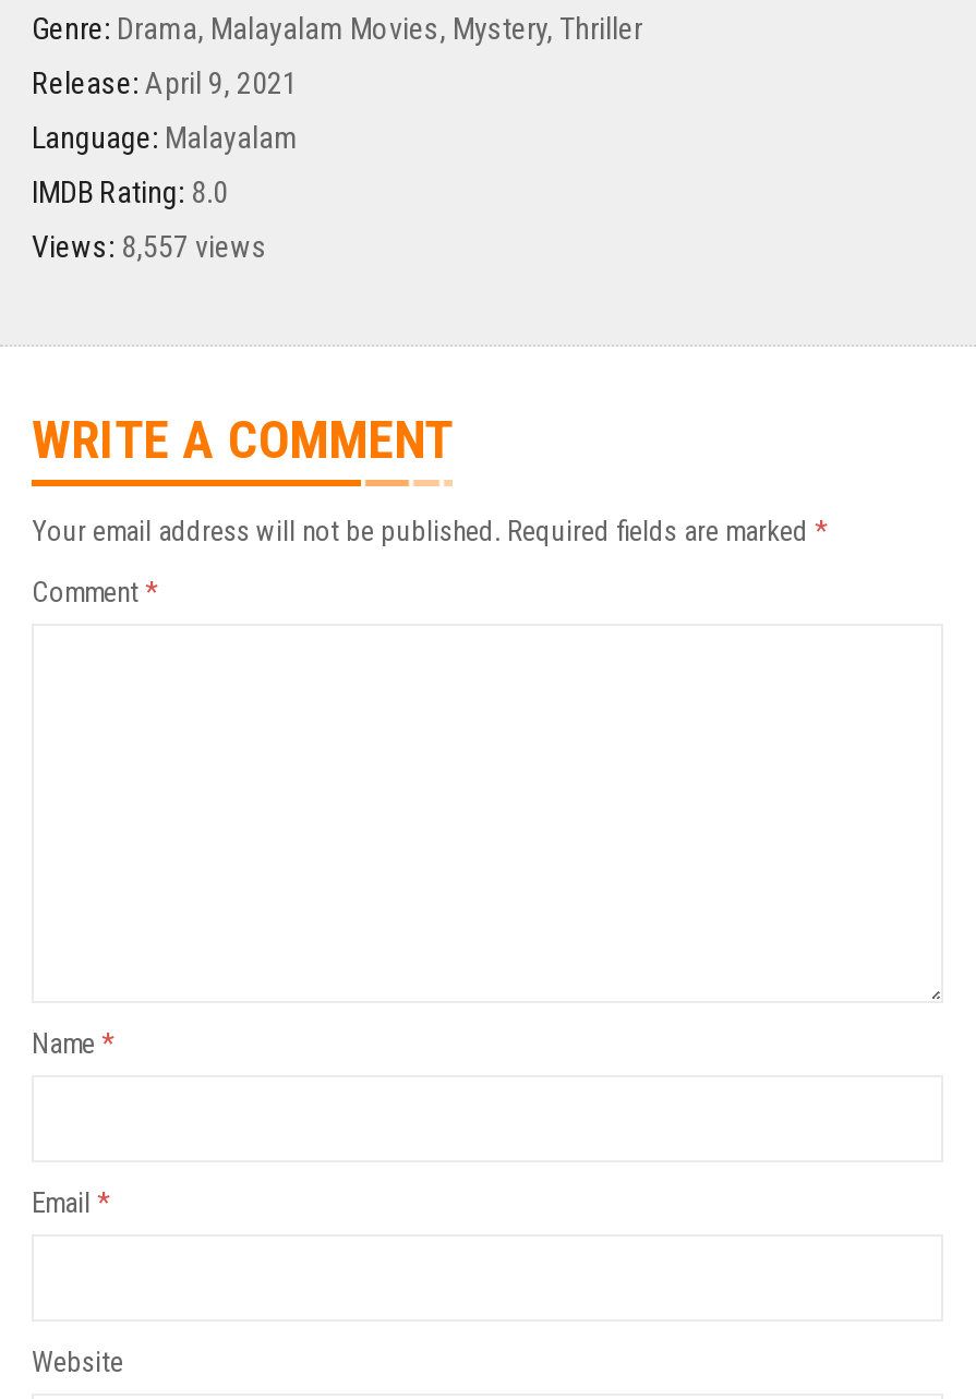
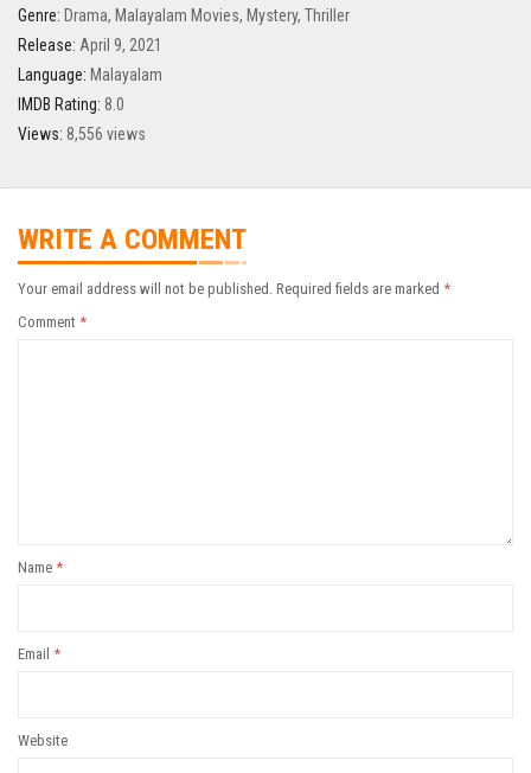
- Views: 8,557 views
+ Views: 8,556 views
